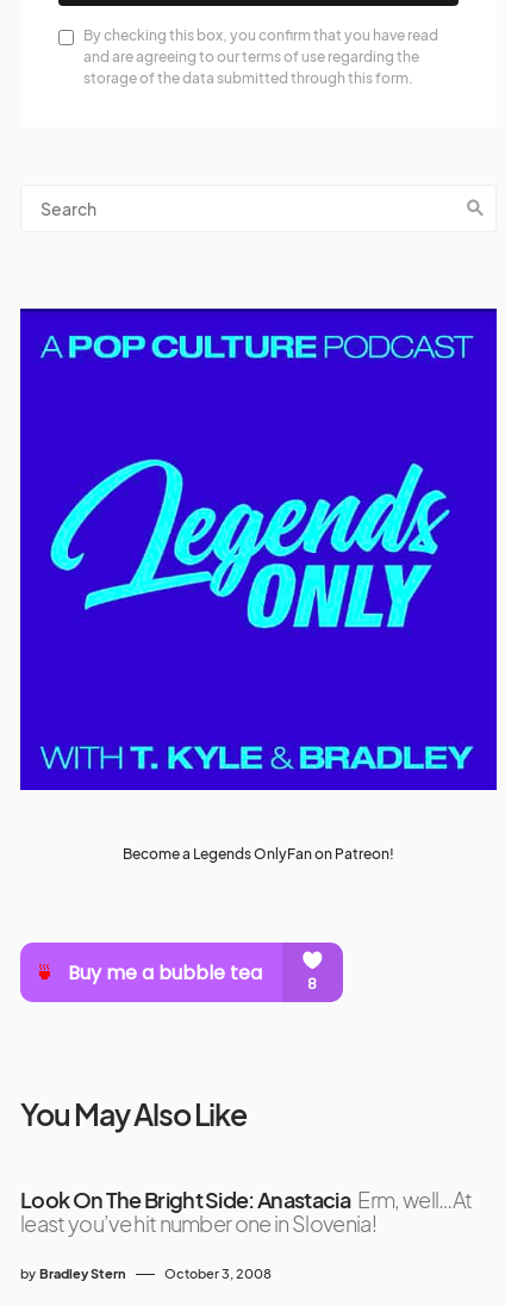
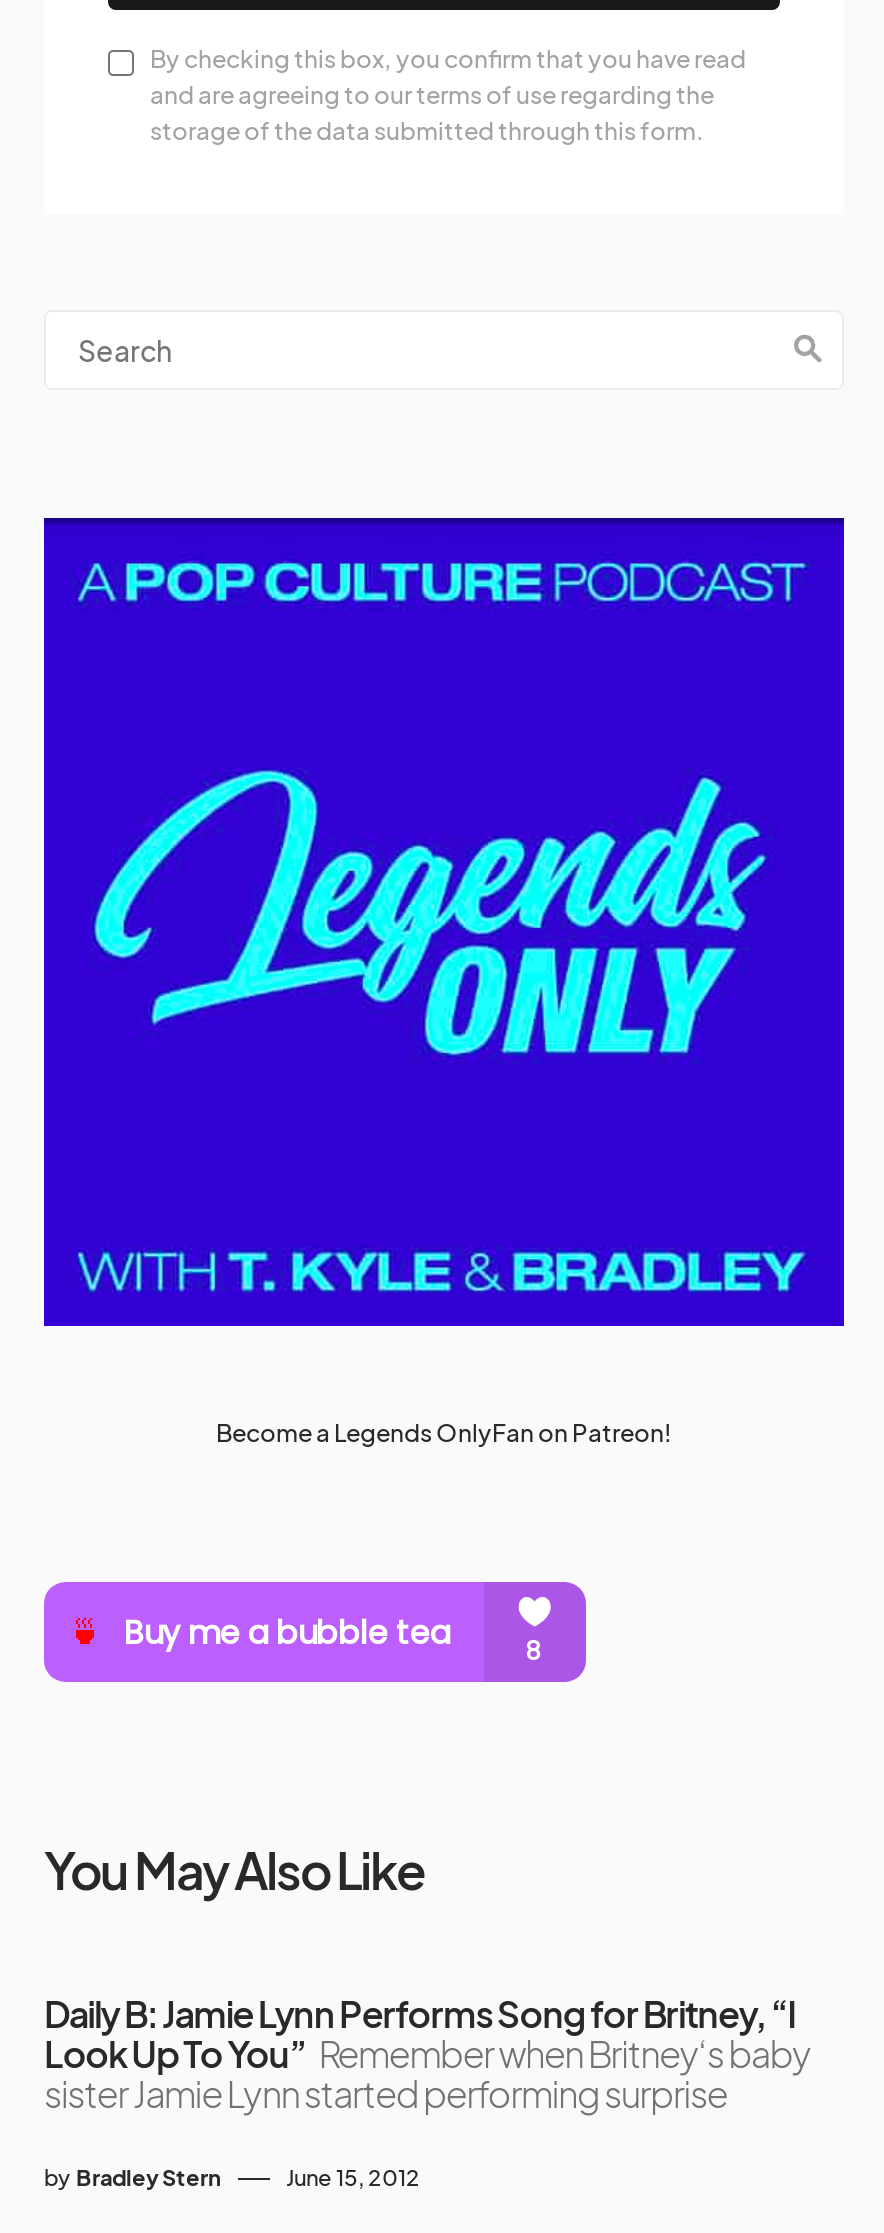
- Look On The Bright Side: Anastacia Erm, well…At
- least you’ve hit number one in Slovenia!
+ Daily B: Jamie Lynn Performs Song for Britney, “I
+ Look Up To You” Remember when Britney‘s baby
+ sister Jamie Lynn started performing surprise

- October 3, 2008
+ June 15, 2012
